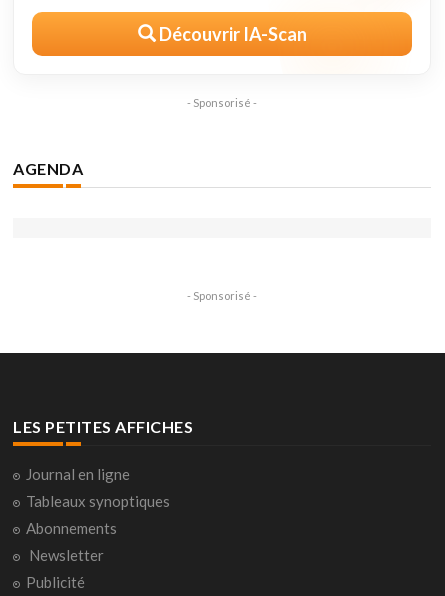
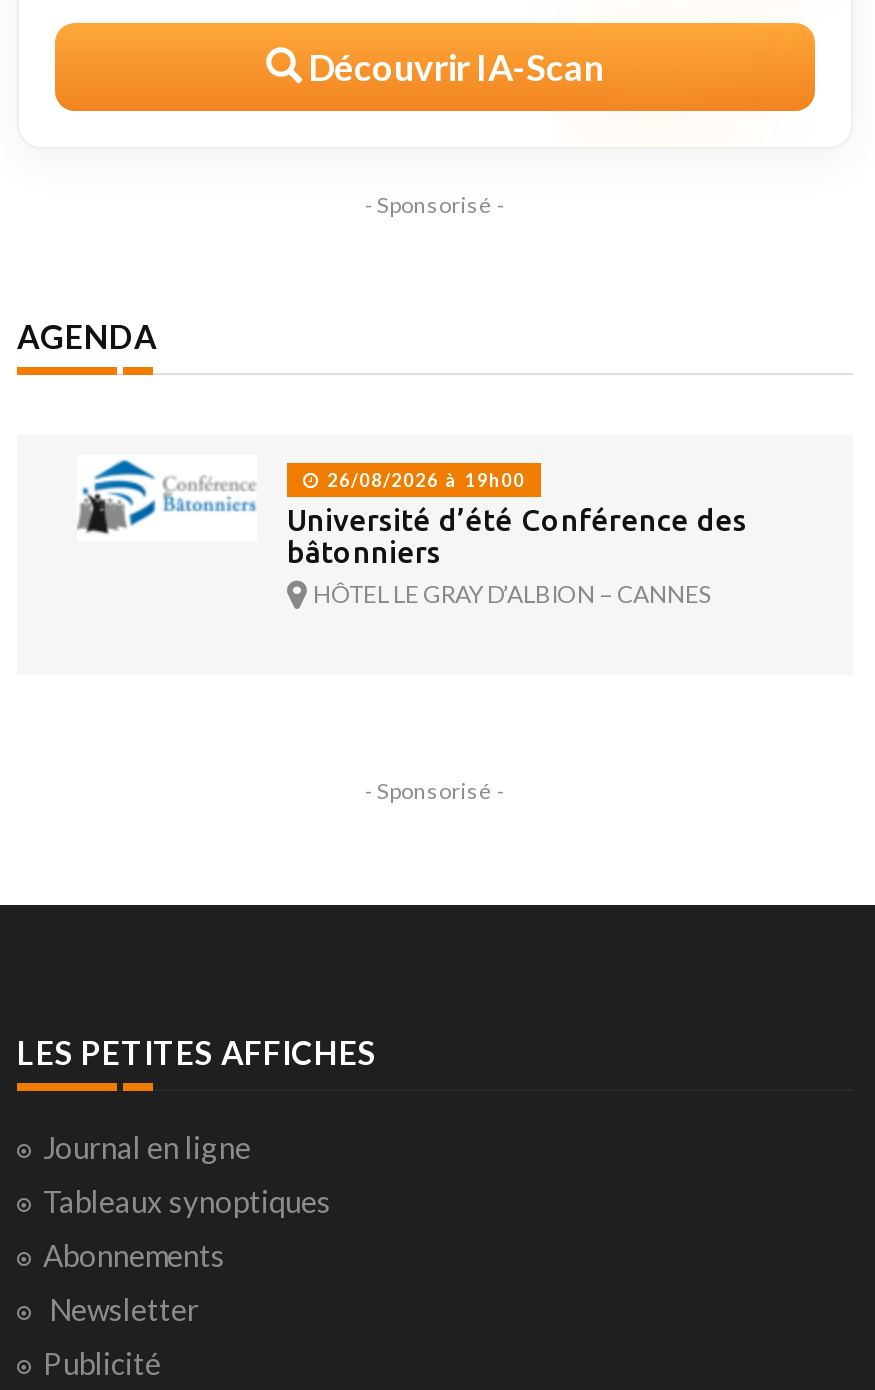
+ [image]
+ 26/08/2026 à 19h00
+ Université d’été Conférence des
+ bâtonniers
+ HÔTEL LE GRAY D’ALBION – CANNES
